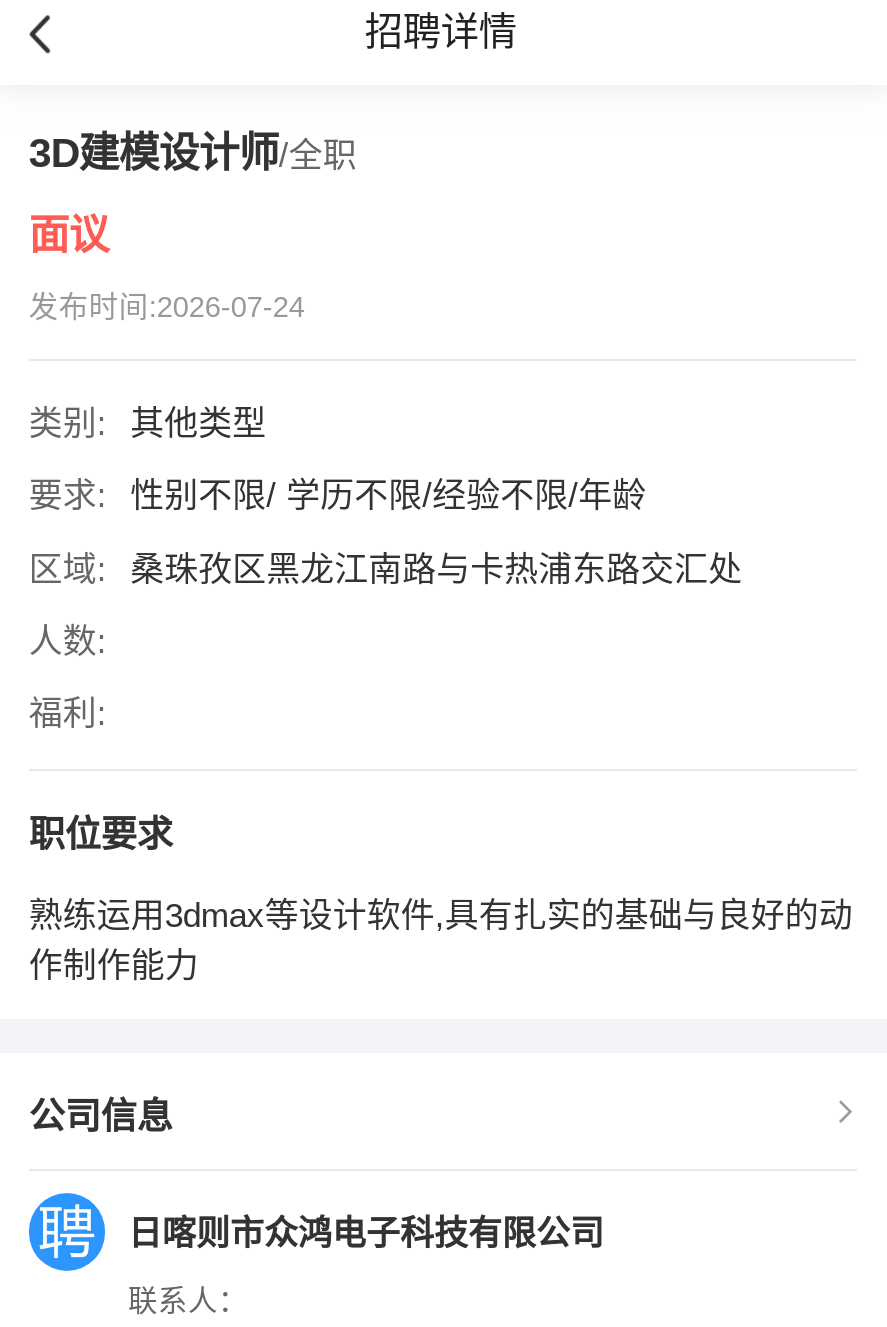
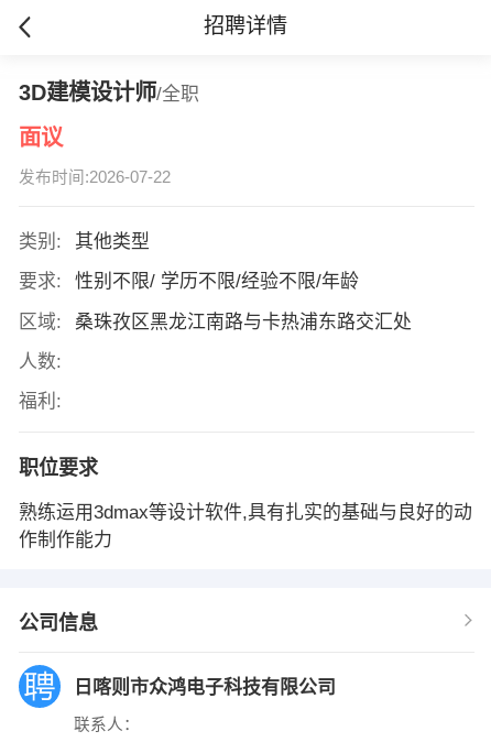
- 发布时间:2026-07-24
+ 发布时间:2026-07-22
